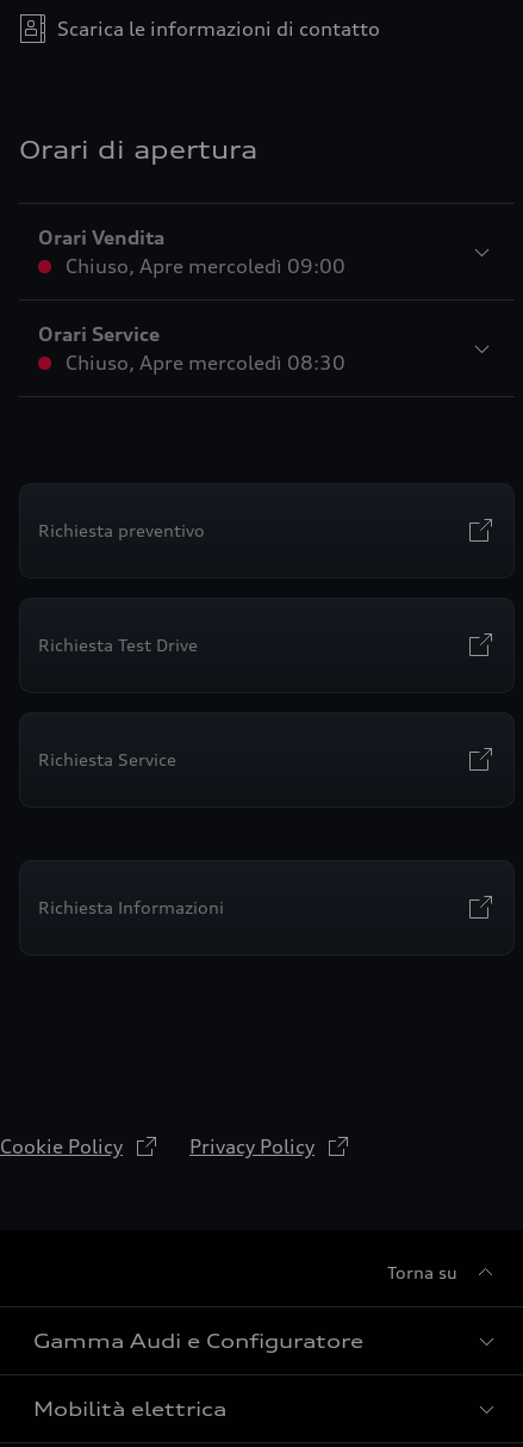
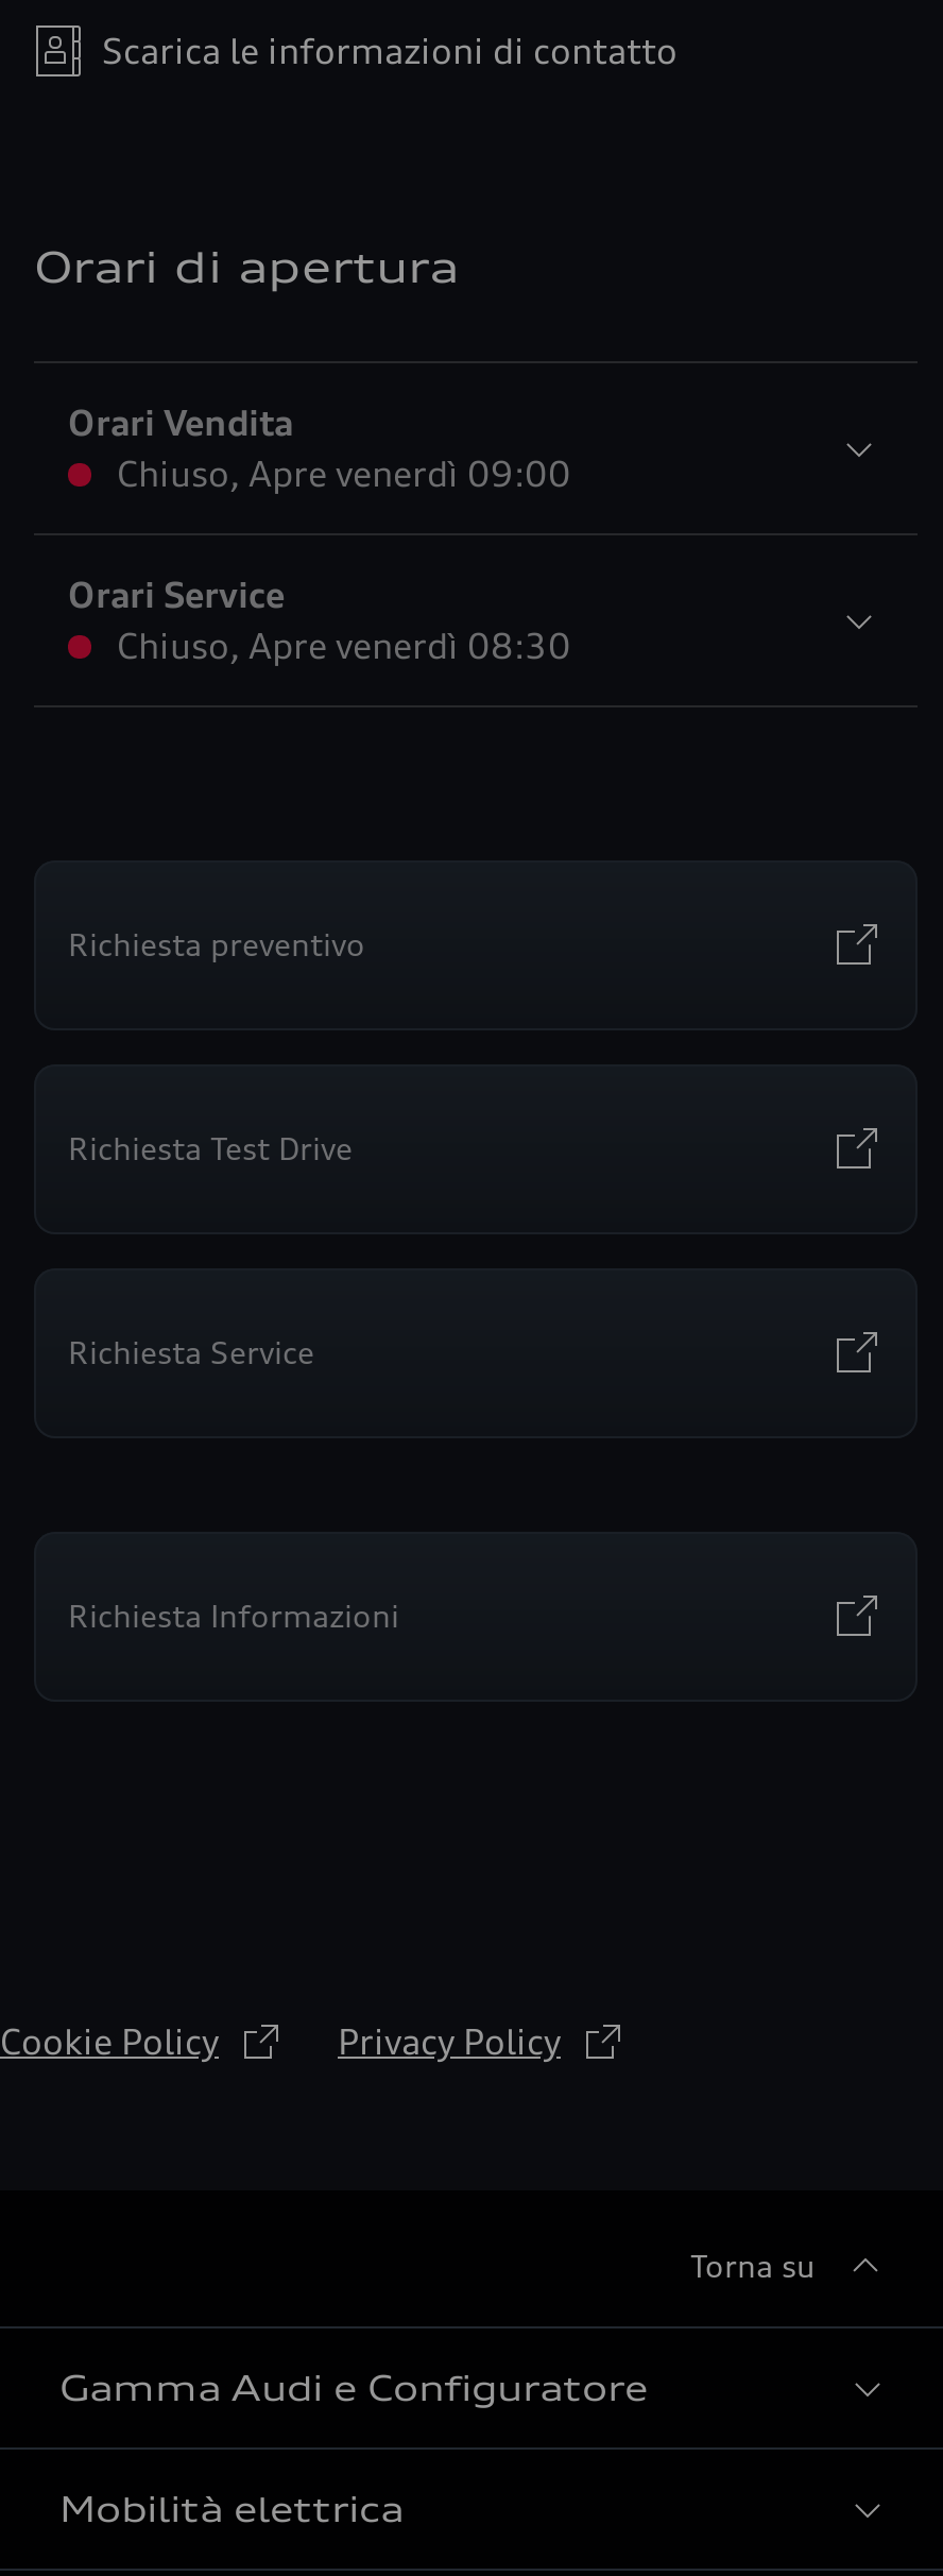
- Chiuso, Apre mercoledì 09:00
+ Chiuso, Apre venerdì 09:00

- Chiuso, Apre mercoledì 08:30
+ Chiuso, Apre venerdì 08:30
